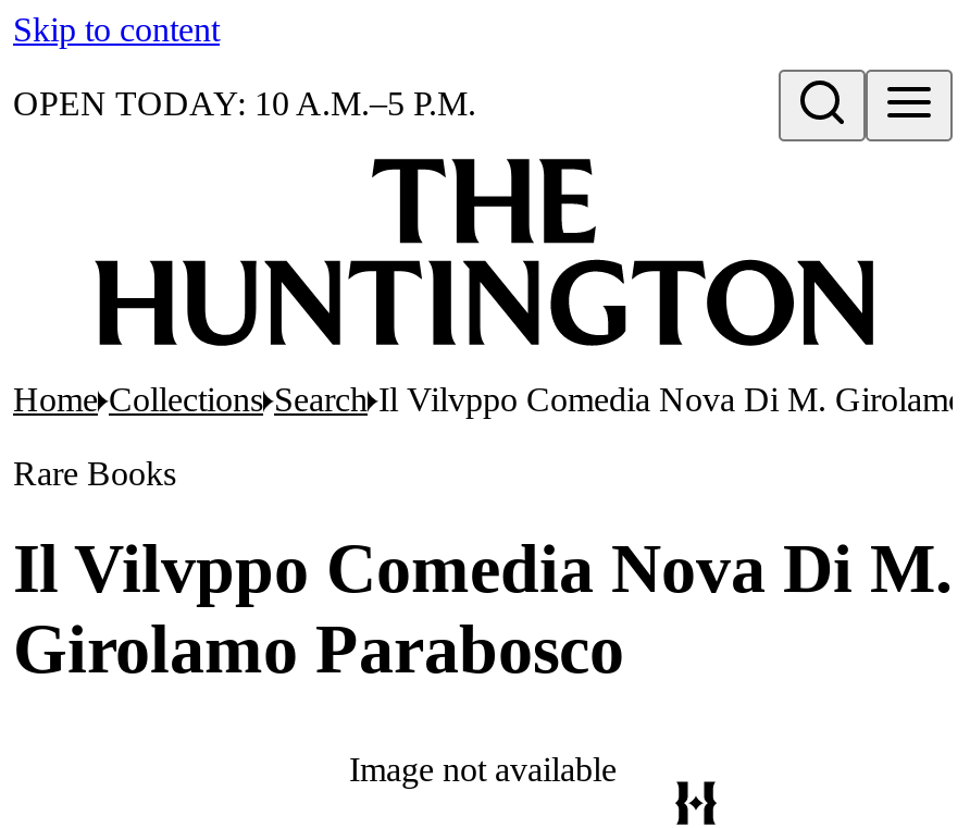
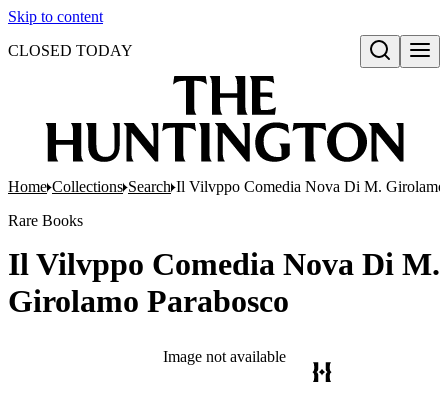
- OPEN TODAY: 10 A.M.–5 P.M.
+ CLOSED TODAY
